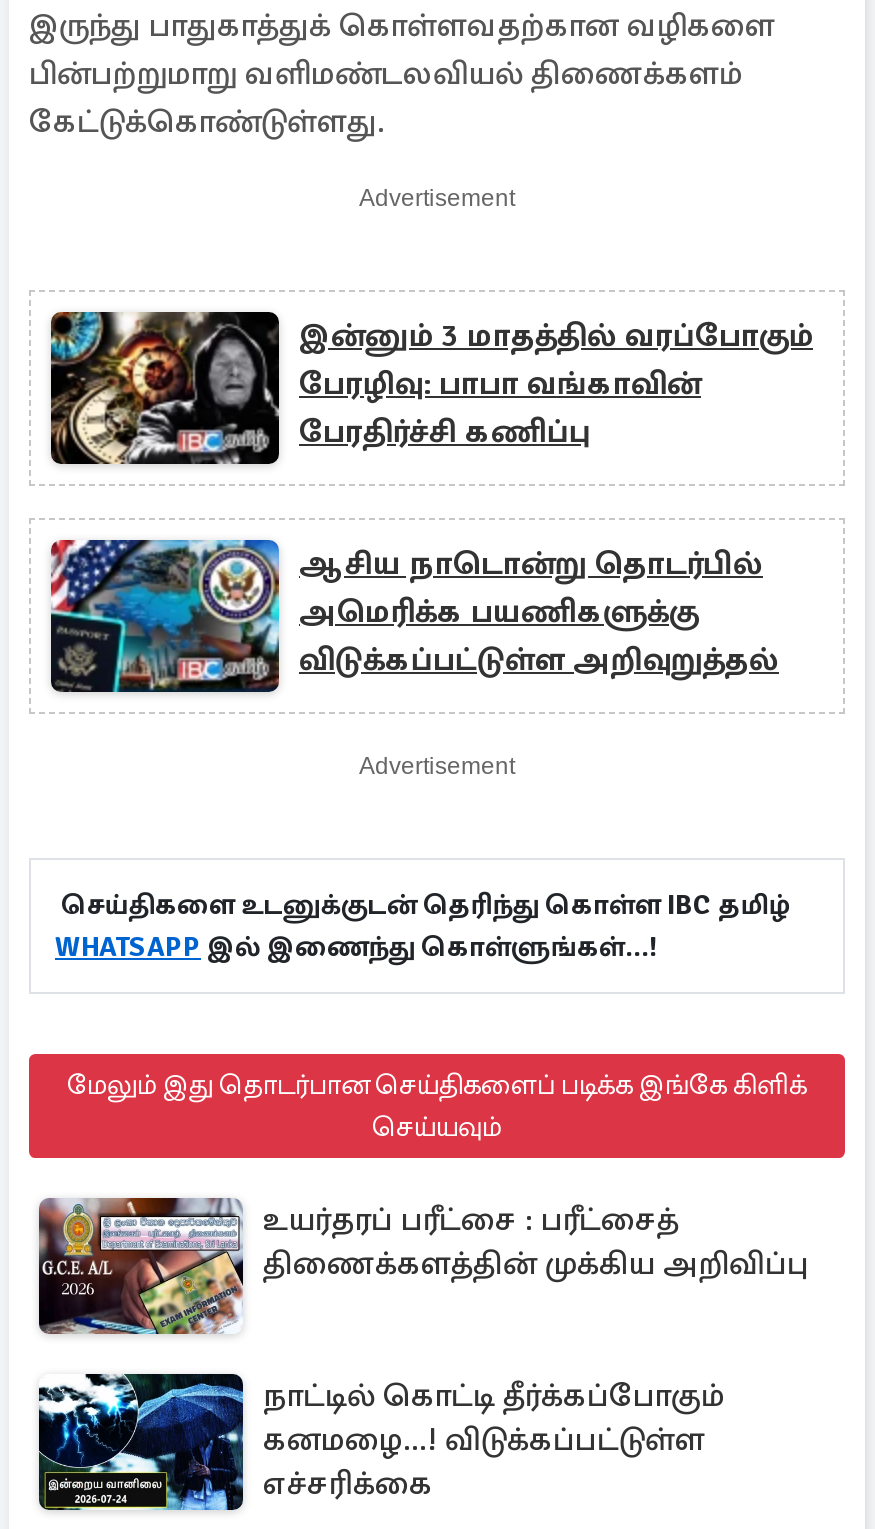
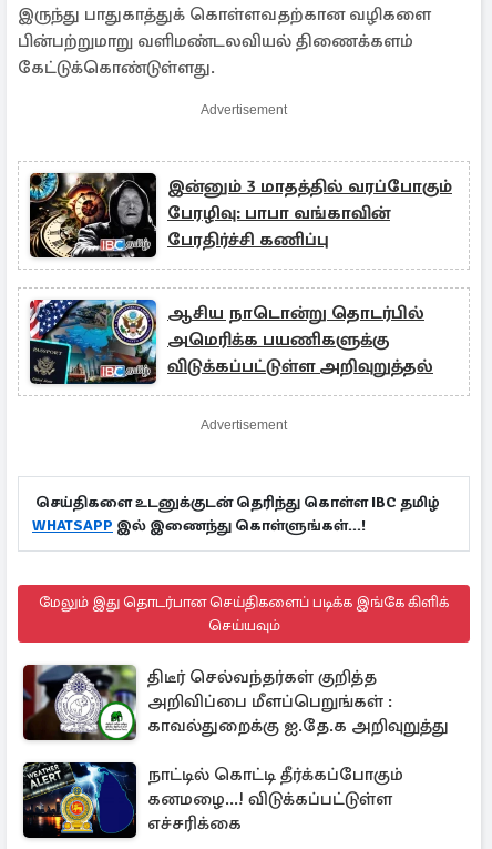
- [image]
- உயர்தரப் பரீட்சை : பரீட்சைத்
- திணைக்களத்தின் முக்கிய அறிவிப்பு
+ [image]
+ திடீர் செல்வந்தர்கள் குறித்த
+ அறிவிப்பை மீளப்பெறுங்கள் :
+ காவல்துறைக்கு ஐ.தே.க அறிவுறுத்து

- [image]
+ [image]
